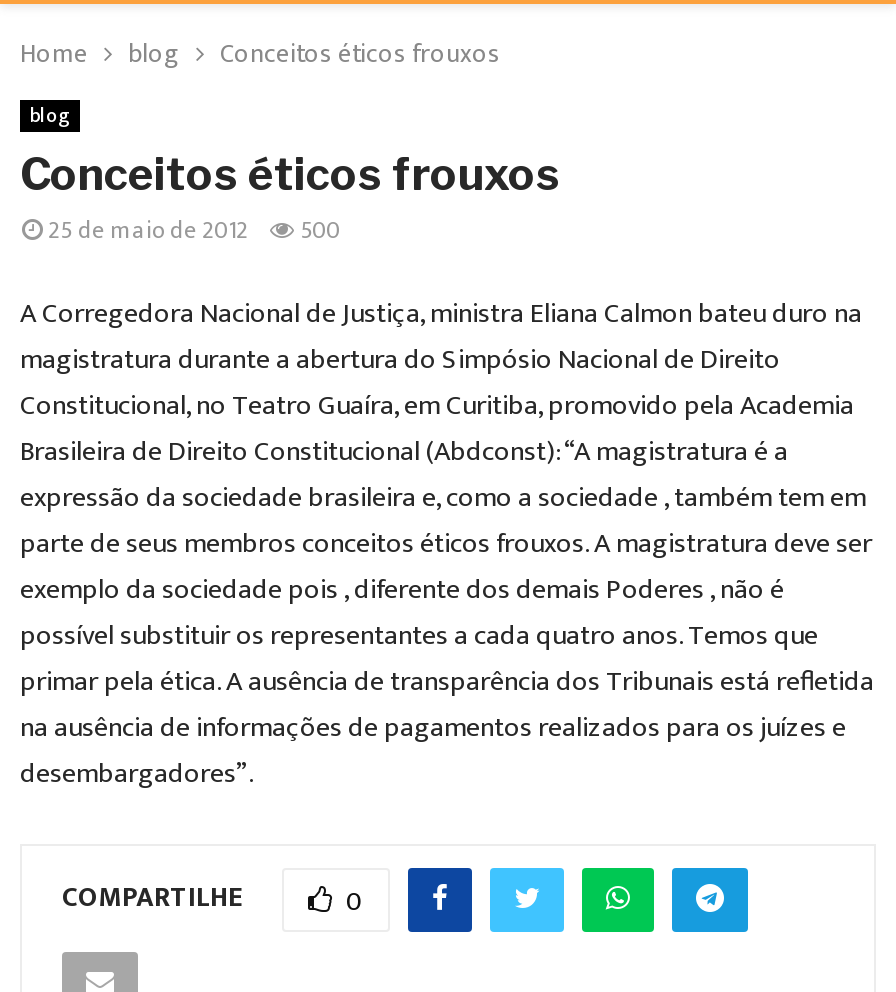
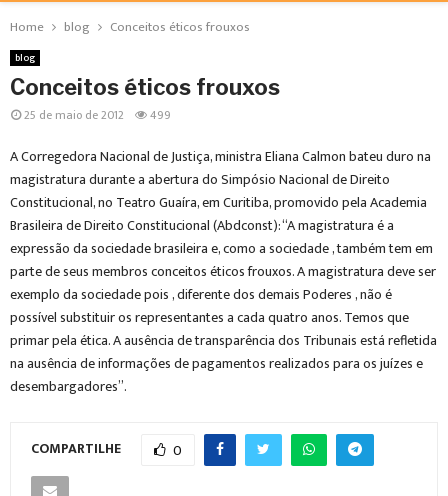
- 25 de maio de 2012 500
+ 25 de maio de 2012 499
